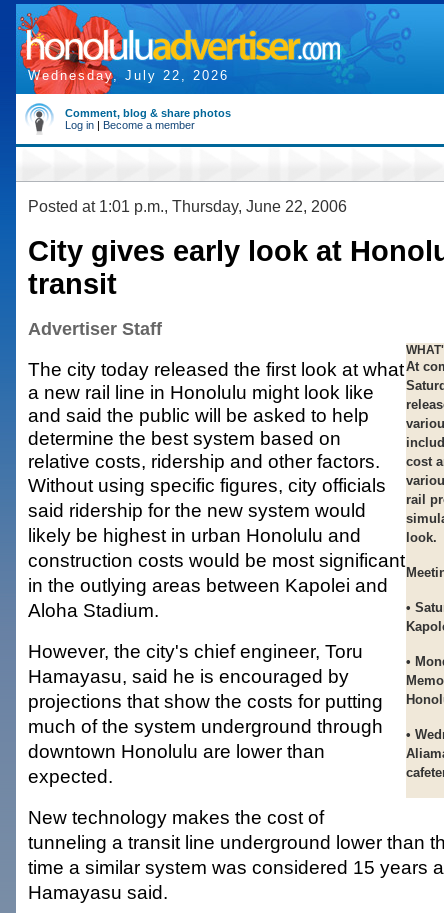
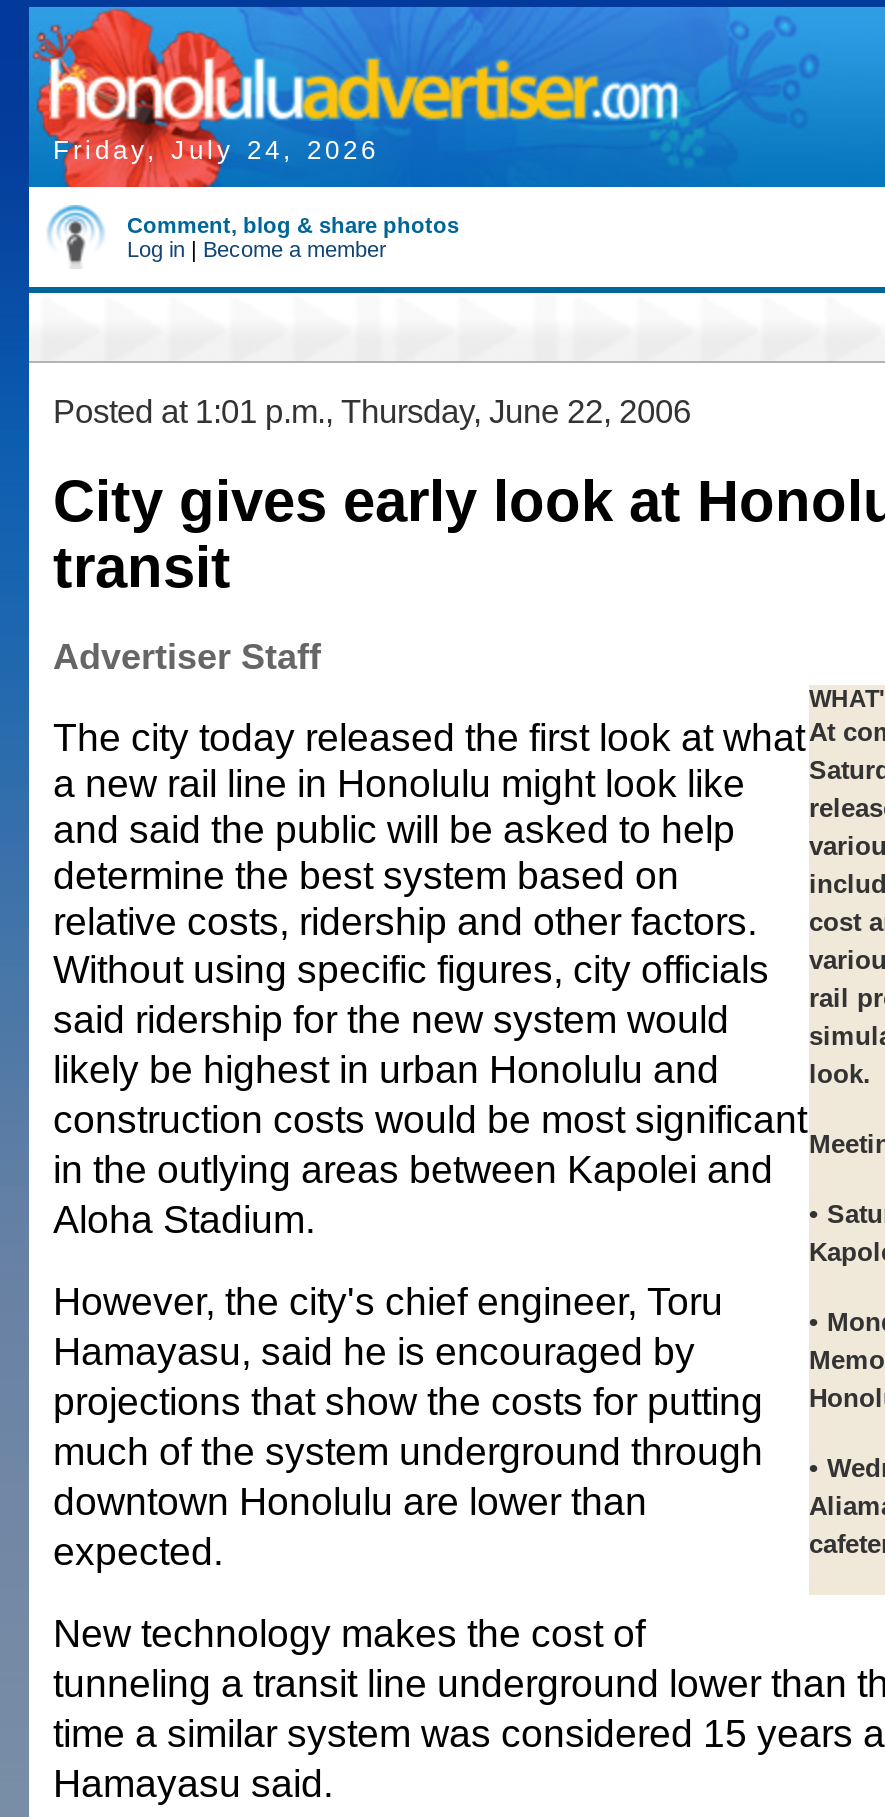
- Wednesday, July 22, 2026
+ Friday, July 24, 2026
